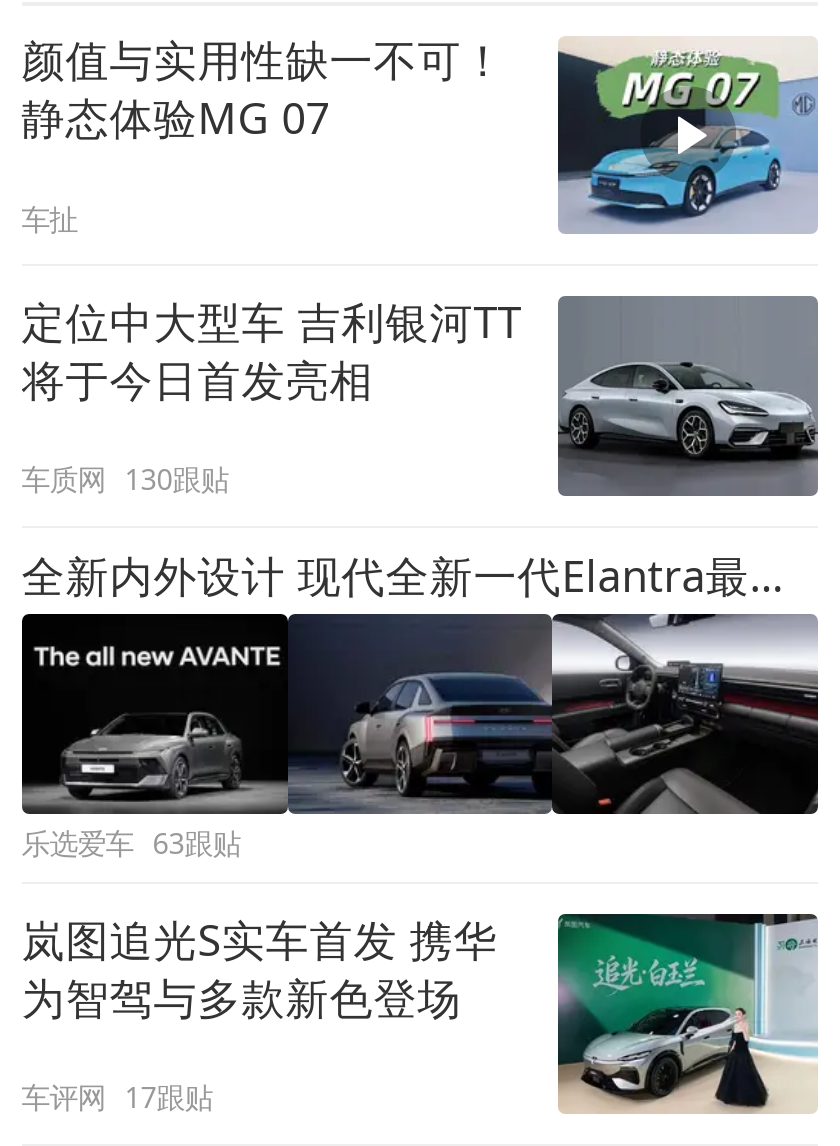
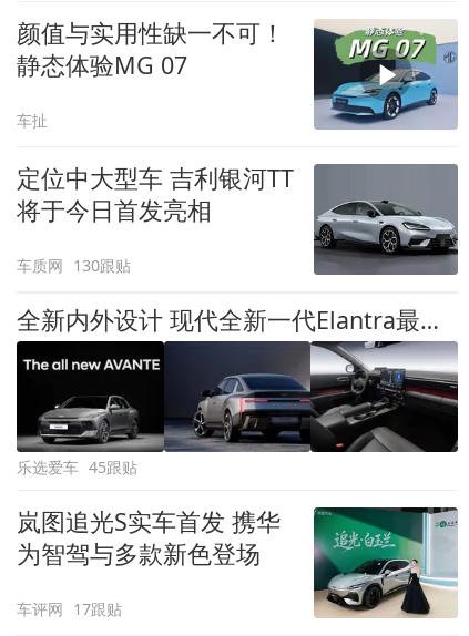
- 乐选爱车 63跟贴
+ 乐选爱车 45跟贴
